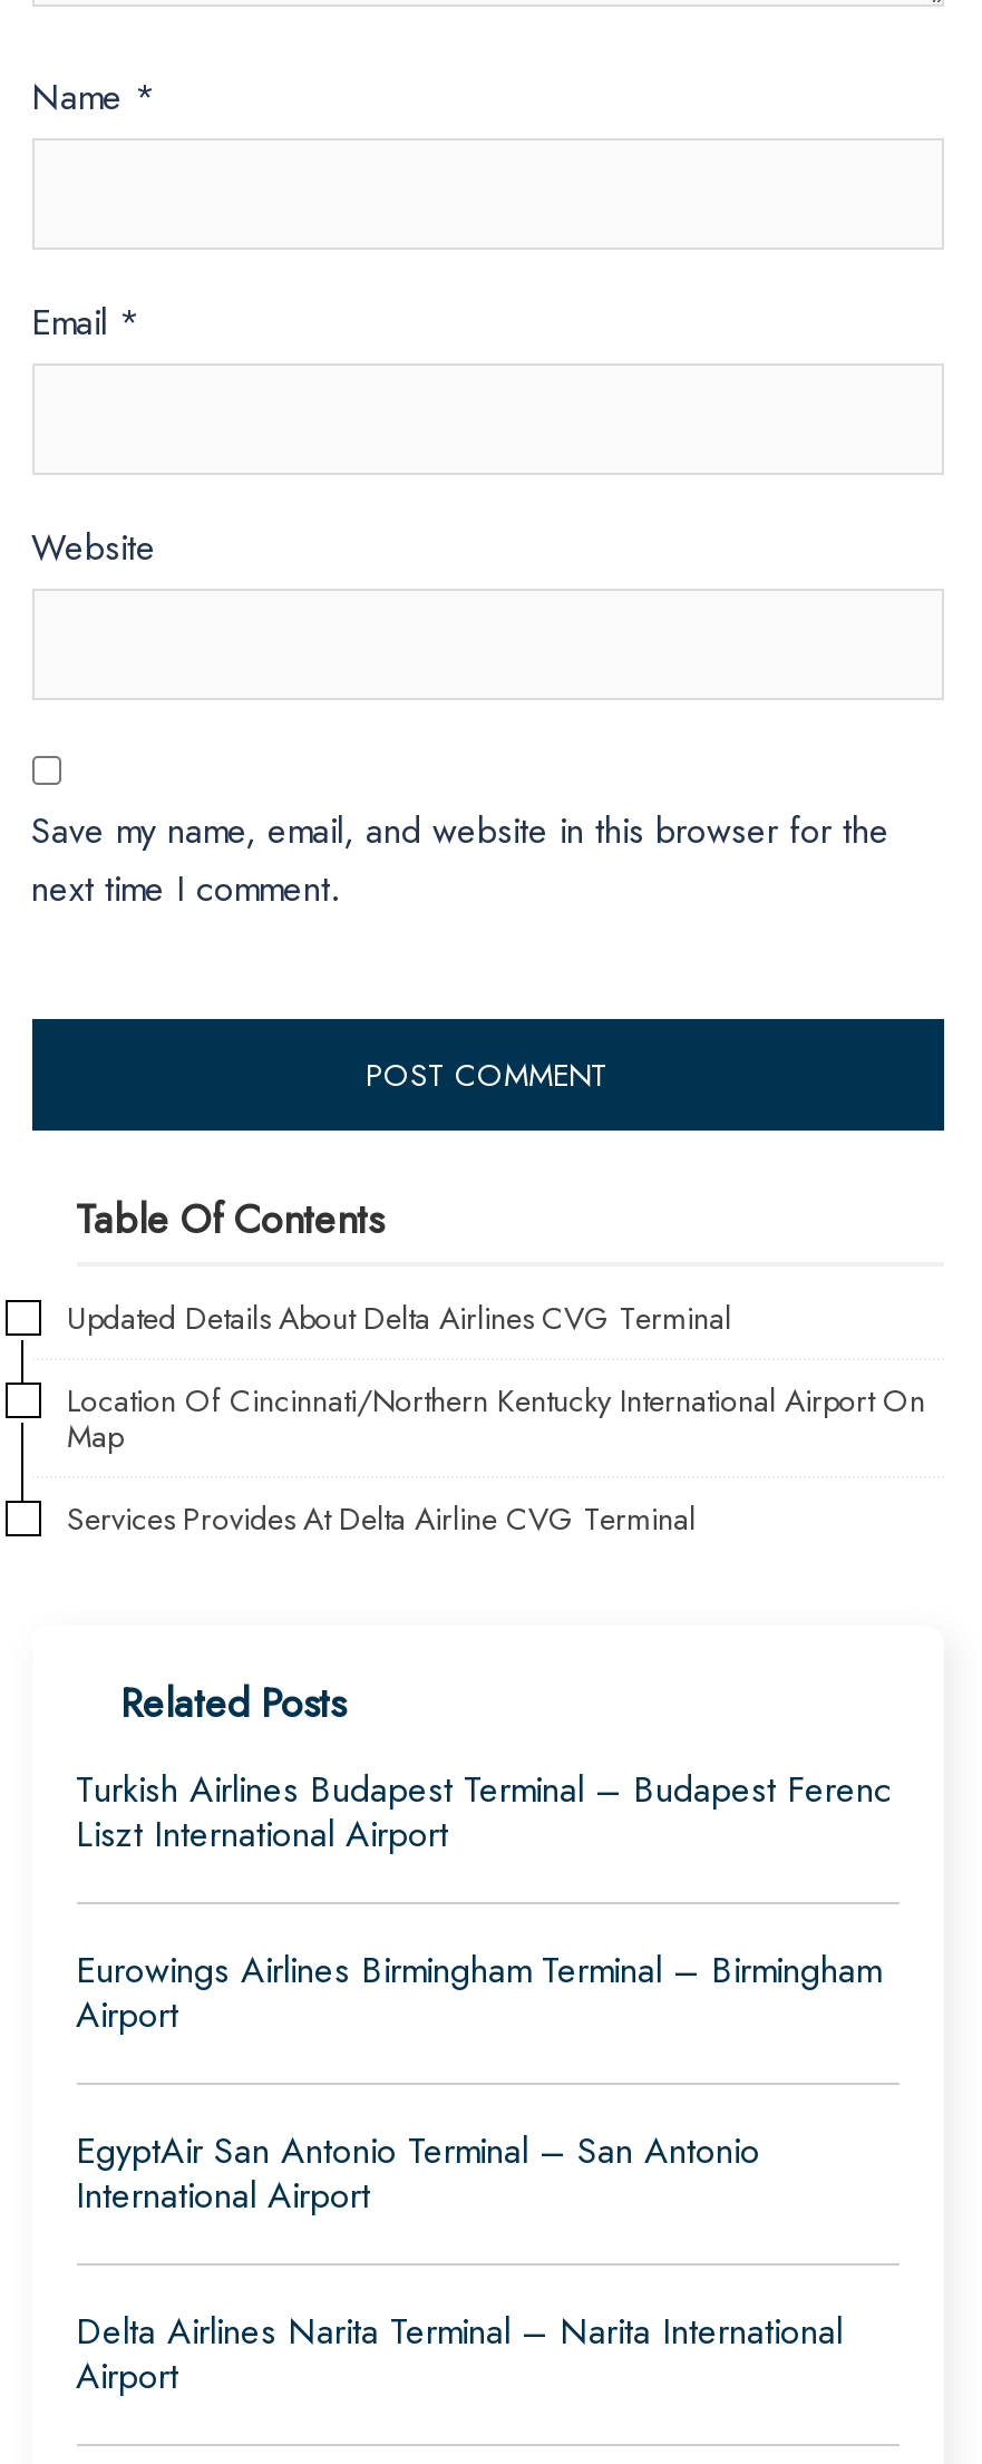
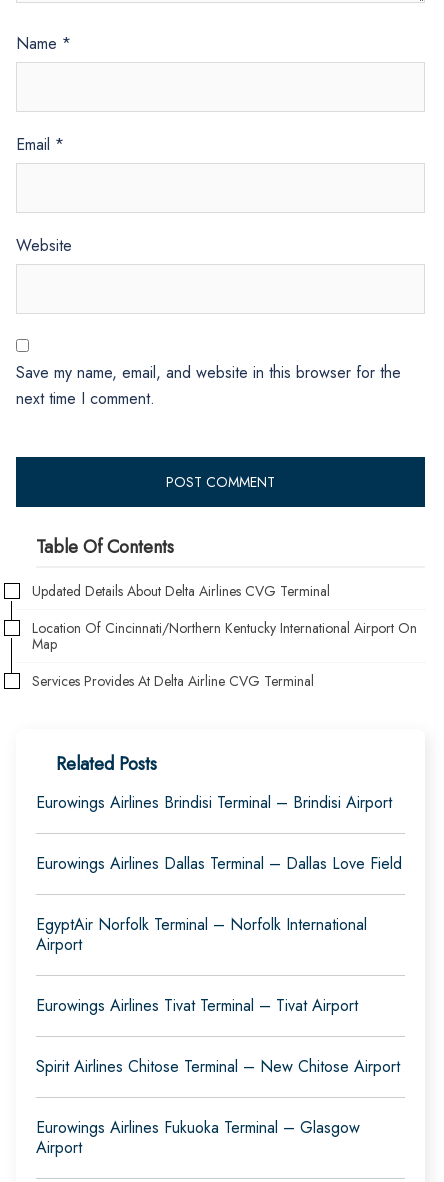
- Turkish Airlines Budapest Terminal – Budapest Ferenc
- Liszt International Airport
- Eurowings Airlines Birmingham Terminal – Birmingham
+ Eurowings Airlines Brindisi Terminal – Brindisi Airport
+ Eurowings Airlines Dallas Terminal – Dallas Love Field
+ EgyptAir Norfolk Terminal – Norfolk International

- EgyptAir San Antonio Terminal – San Antonio
- International Airport
- Delta Airlines Narita Terminal – Narita International
+ Eurowings Airlines Tivat Terminal – Tivat Airport
+ Spirit Airlines Chitose Terminal – New Chitose Airport
+ Eurowings Airlines Fukuoka Terminal – Glasgow
